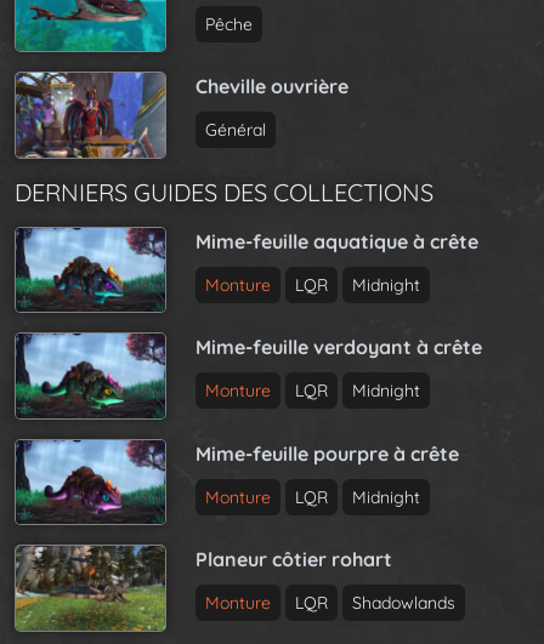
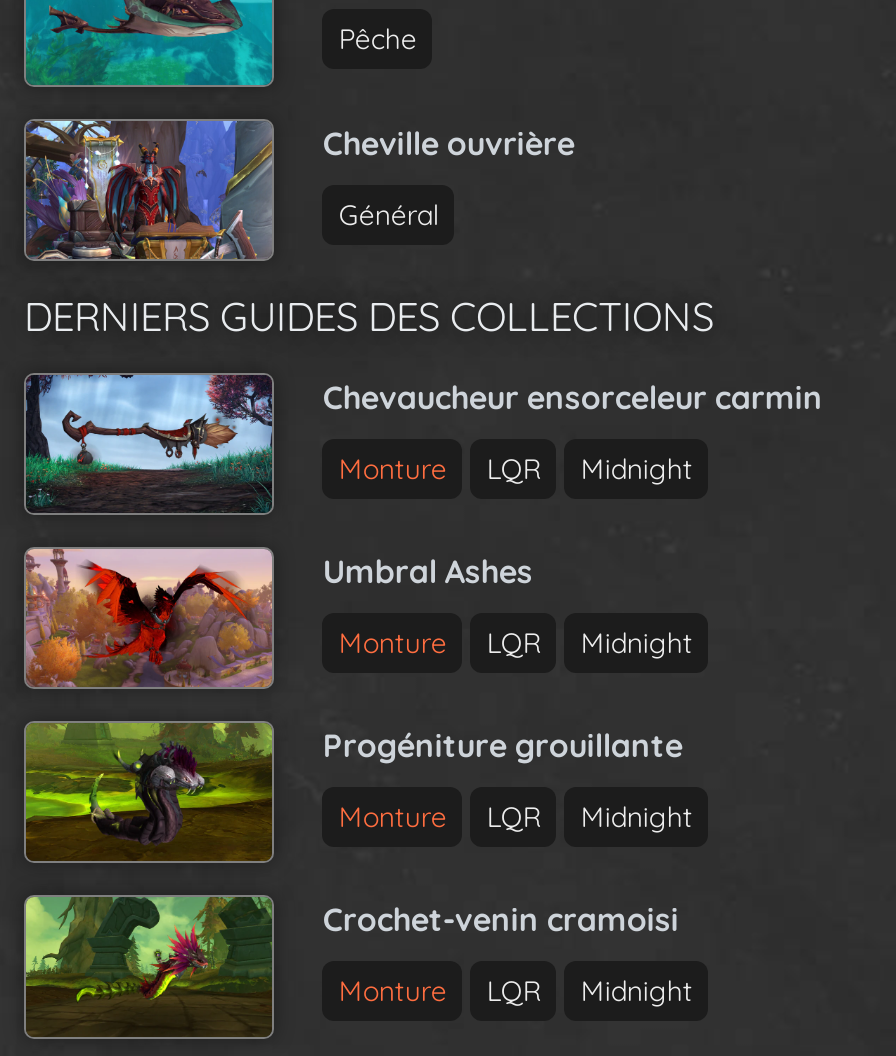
- Mime-feuille aquatique à crête
+ Chevaucheur ensorceleur carmin

- [image]
+ [image]

- [image]
- Mime-feuille verdoyant à crête
+ [image]
+ Umbral Ashes

- [image]
- Mime-feuille pourpre à crête
+ [image]
+ Progéniture grouillante

- [image]
- Planeur côtier rohart
+ [image]
+ Crochet-venin cramoisi

- Shadowlands
+ Midnight
